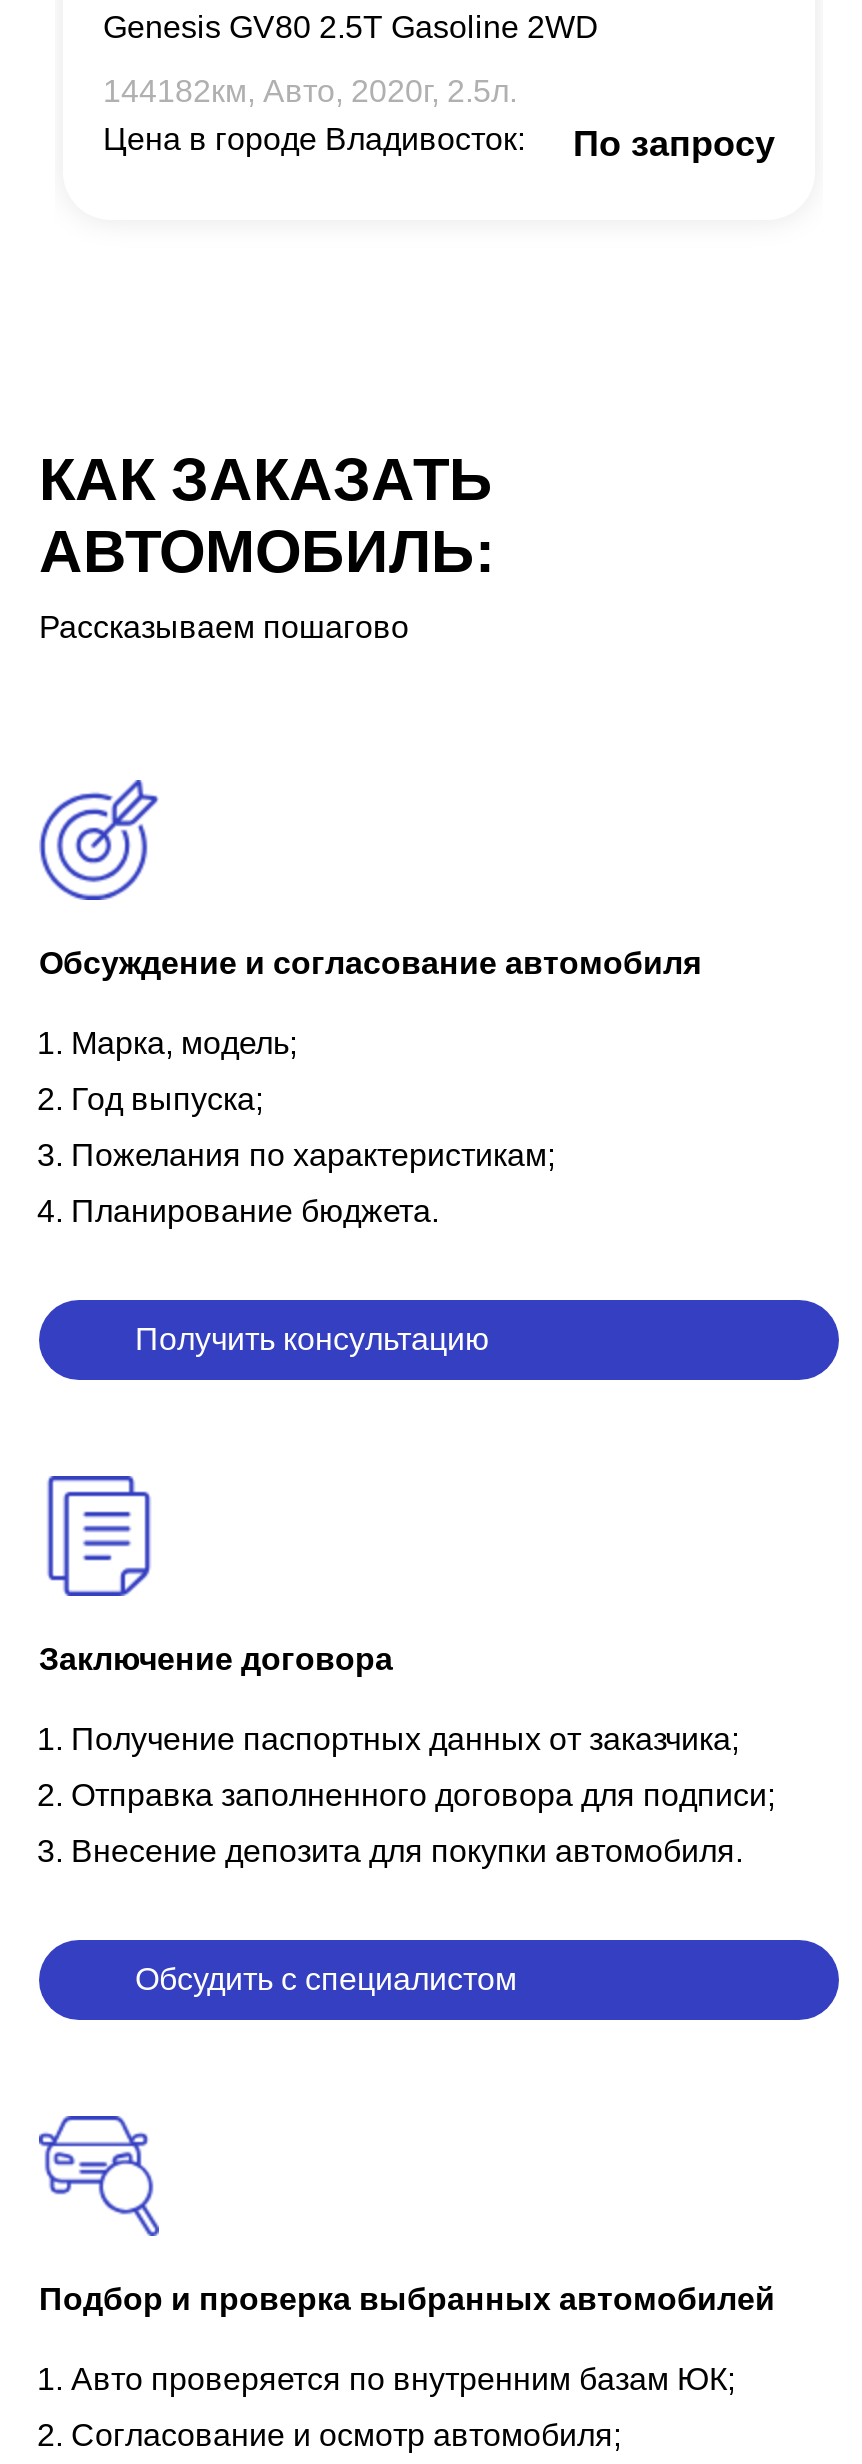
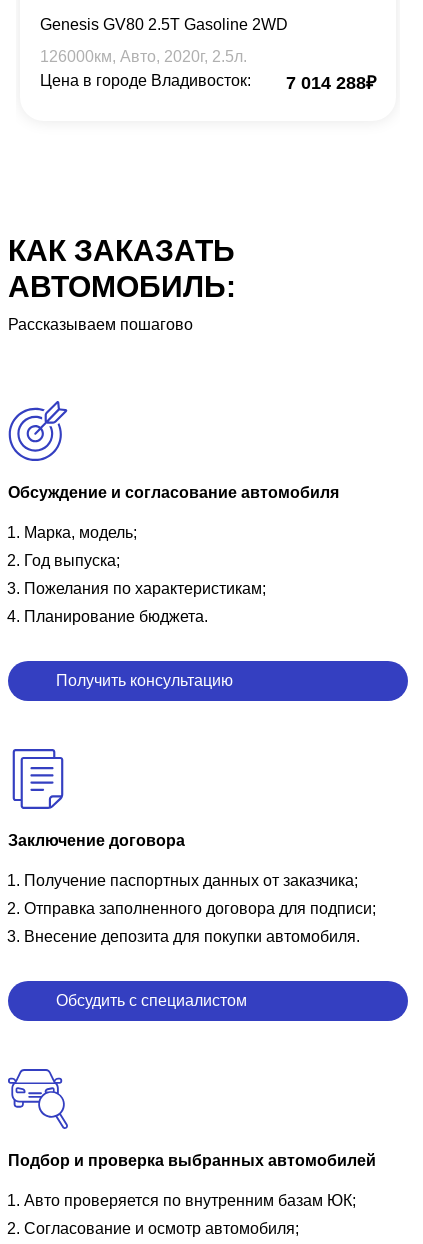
- 144182км, Авто, 2020г, 2.5л.
+ 126000км, Авто, 2020г, 2.5л.

- По запросу
+ 7 014 288₽
